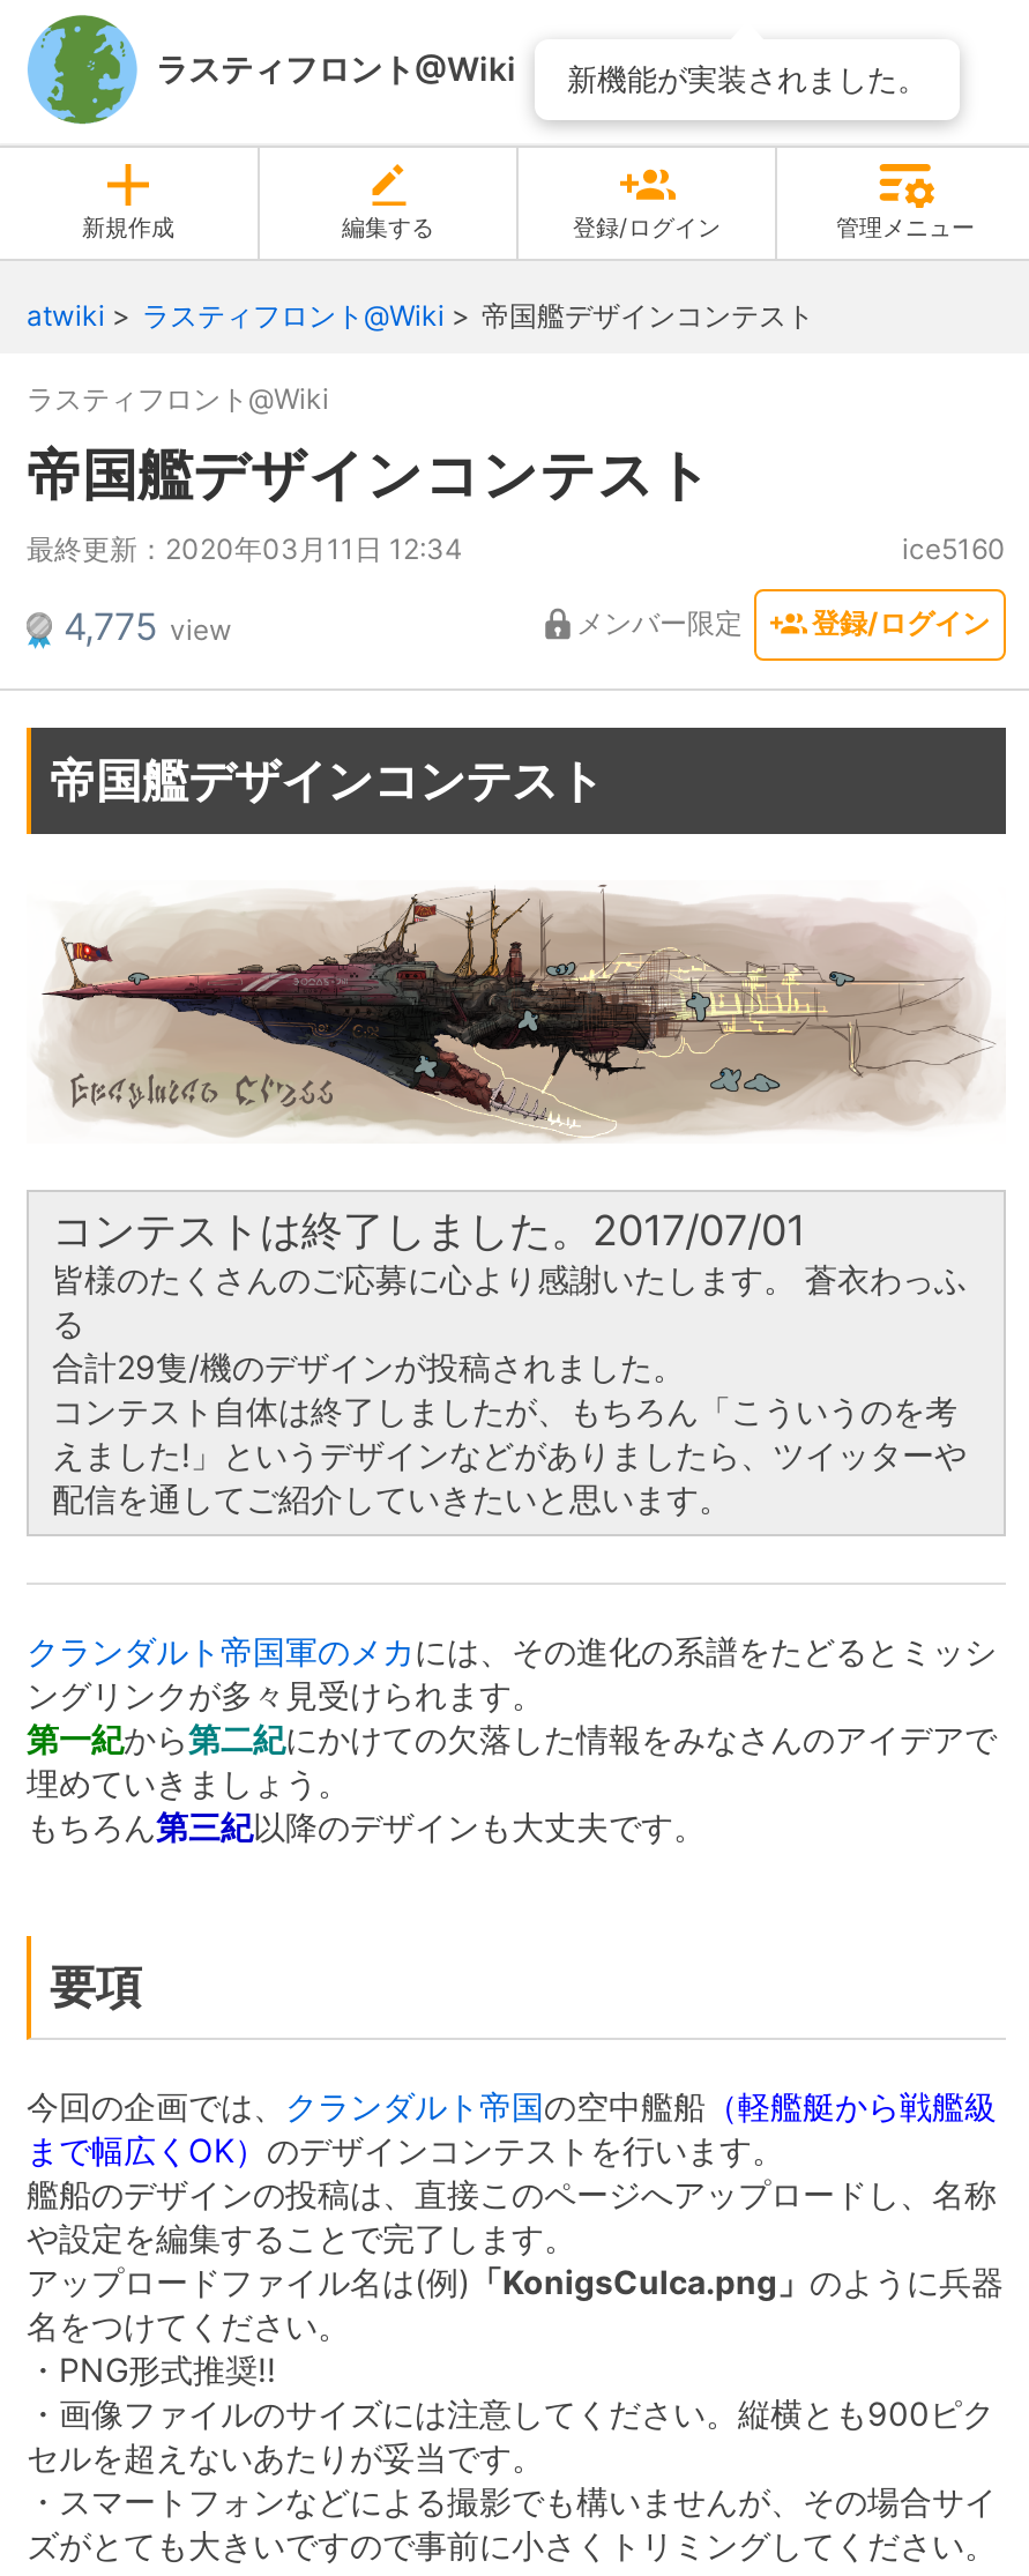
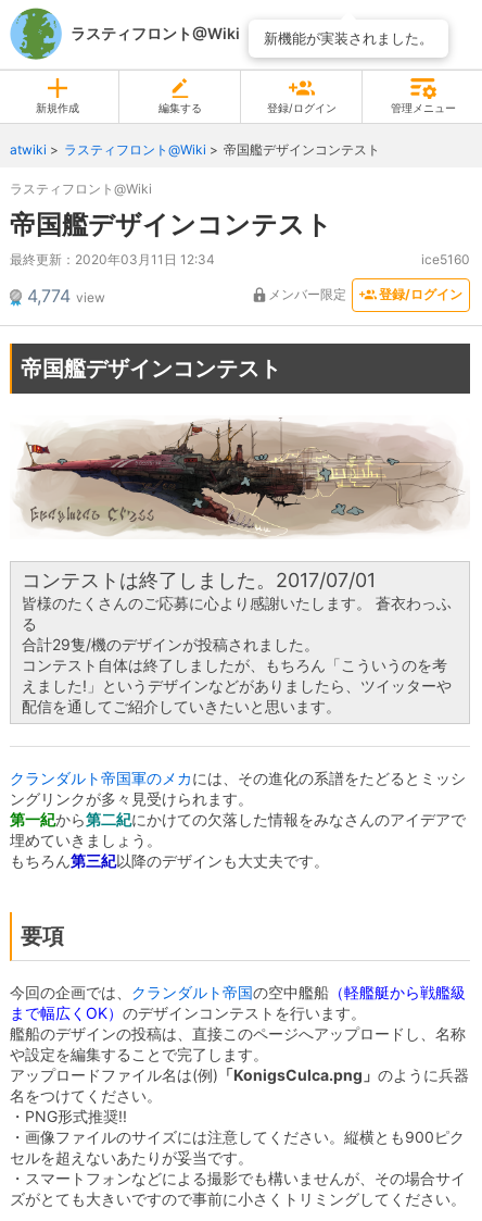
- 4,775 view
+ 4,774 view
